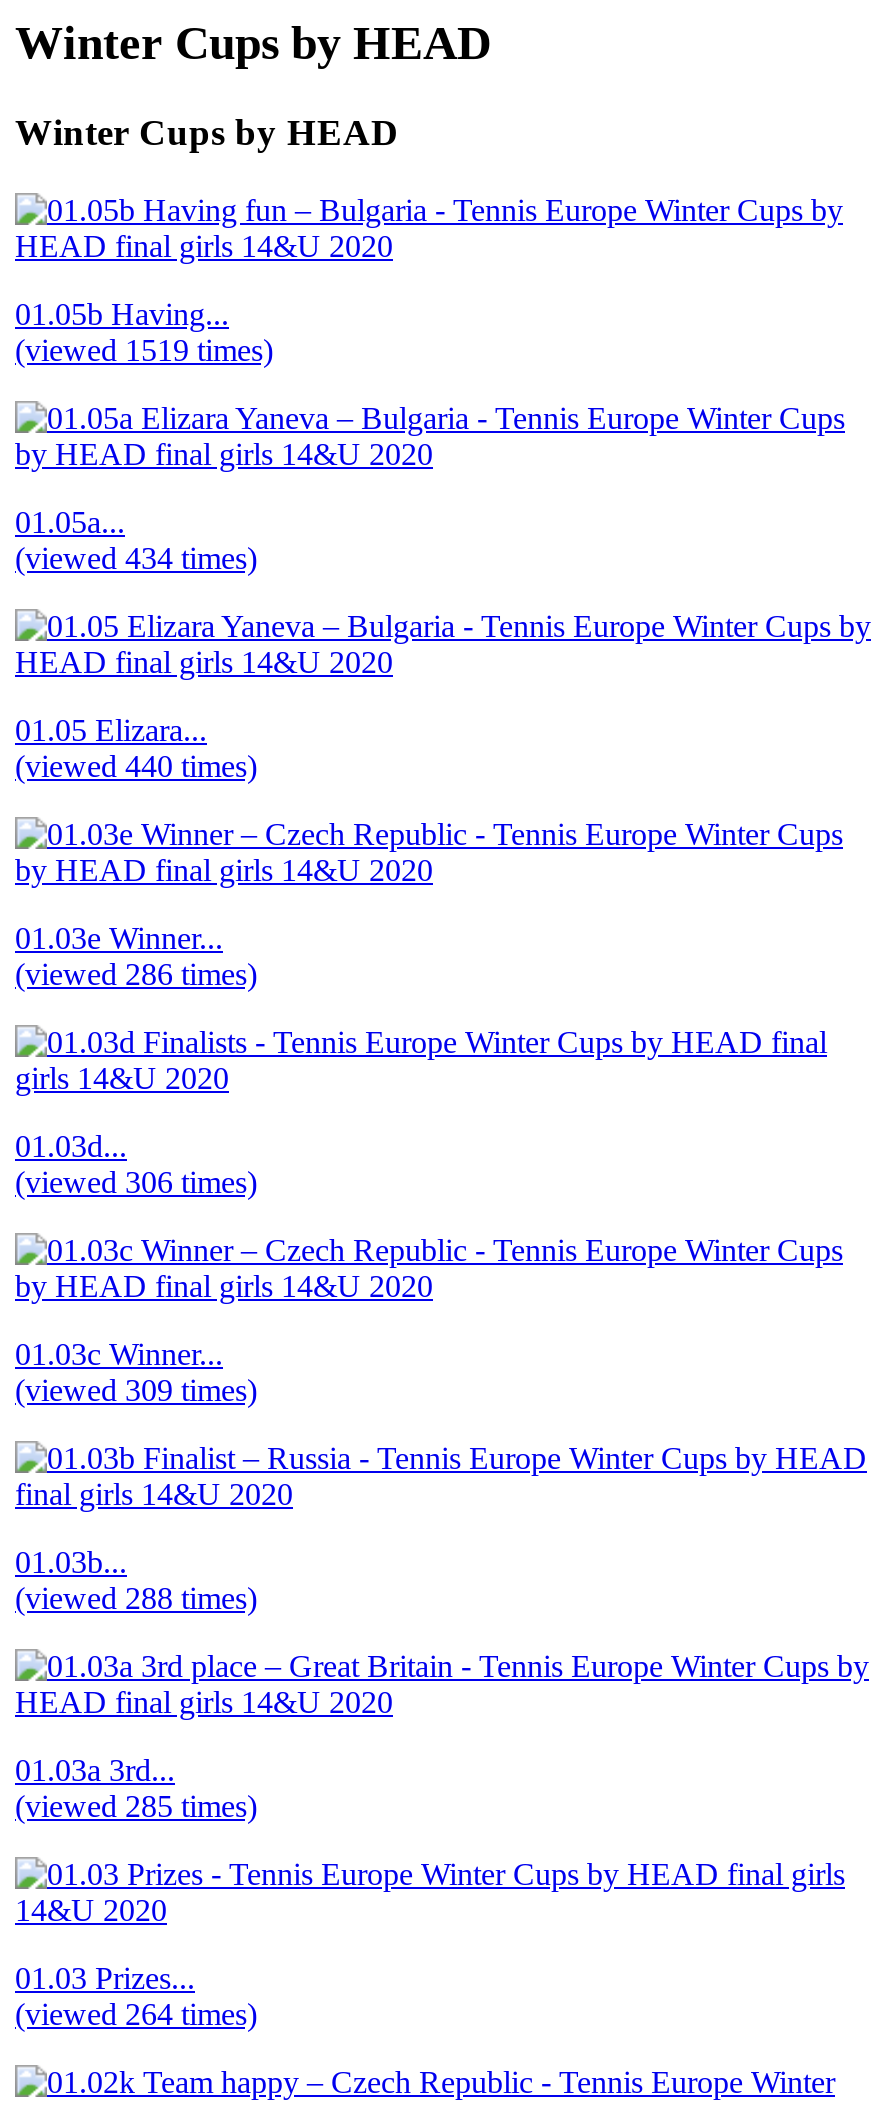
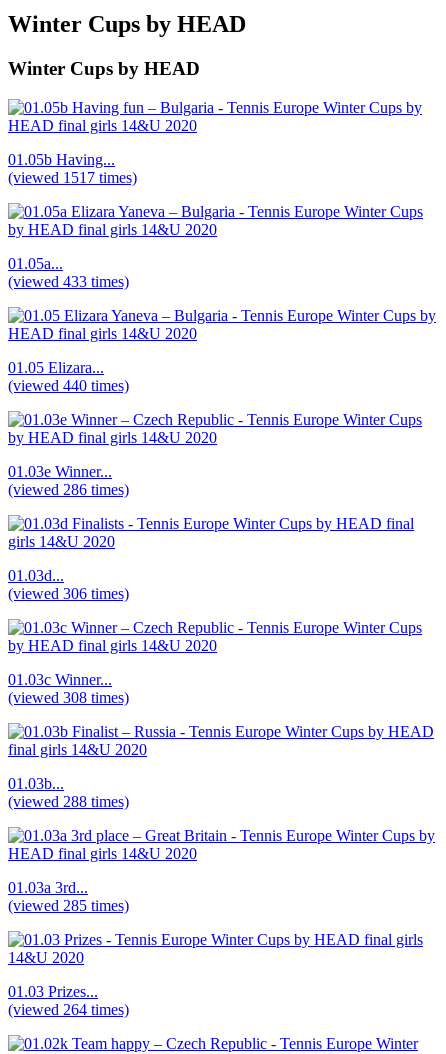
- (viewed 1519 times)
+ (viewed 1517 times)

- (viewed 434 times)
+ (viewed 433 times)

- (viewed 309 times)
+ (viewed 308 times)
